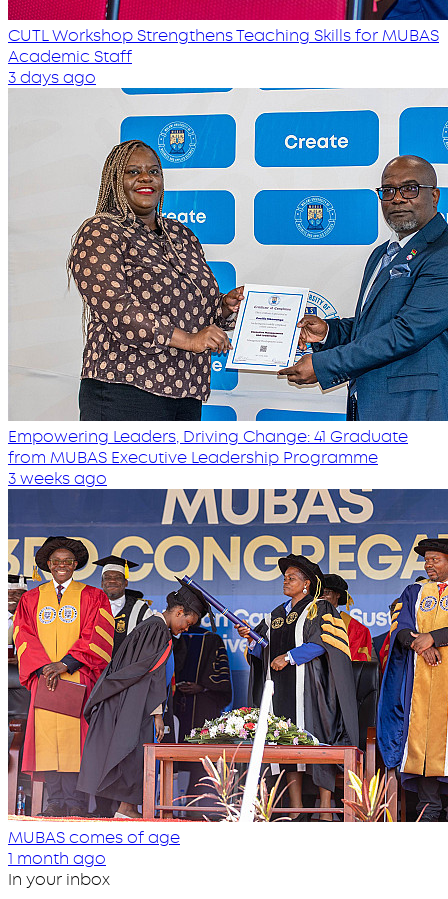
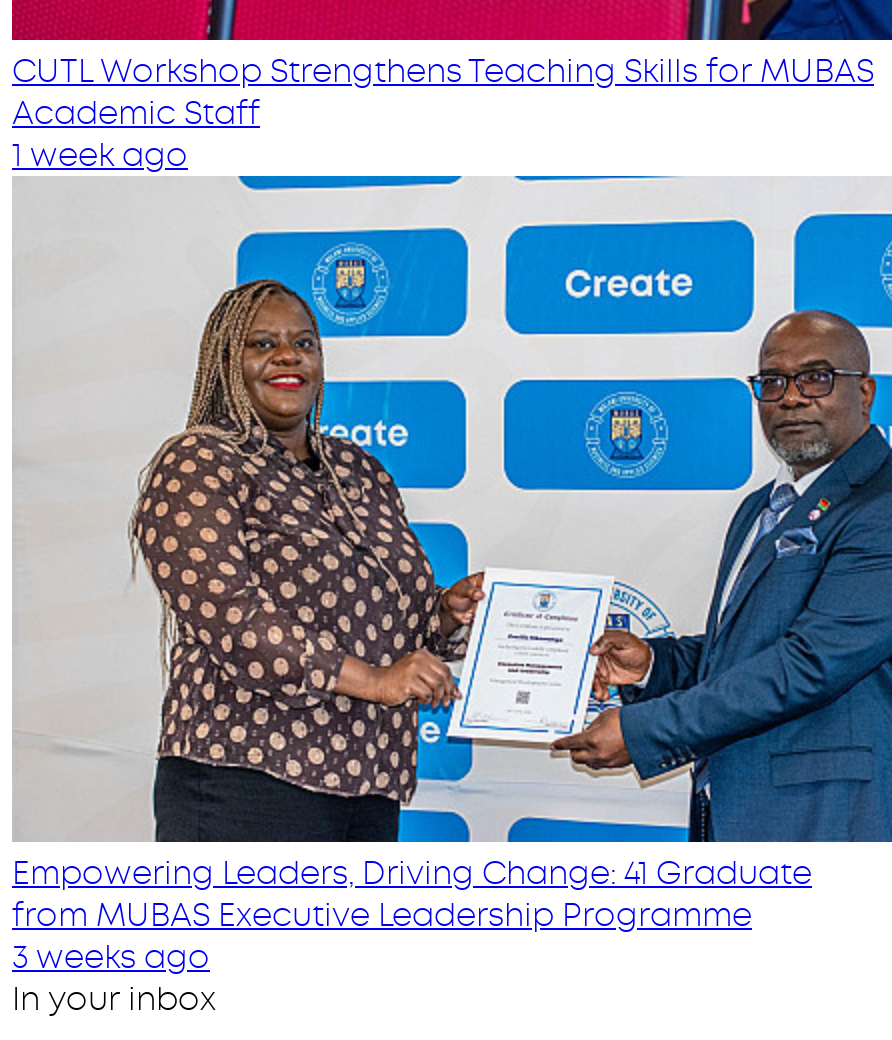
- 3 days ago
+ 1 week ago

- [image]
- MUBAS comes of age
- 1 month ago
